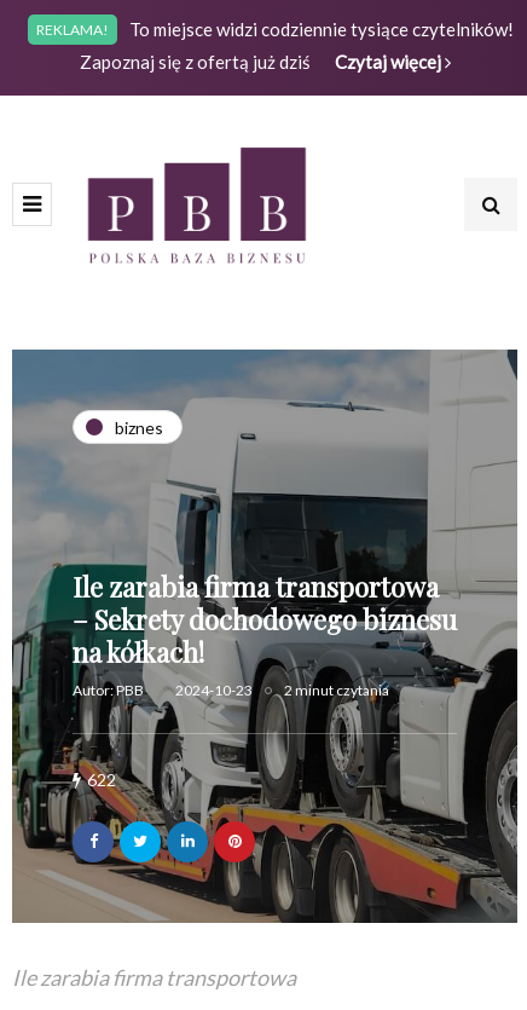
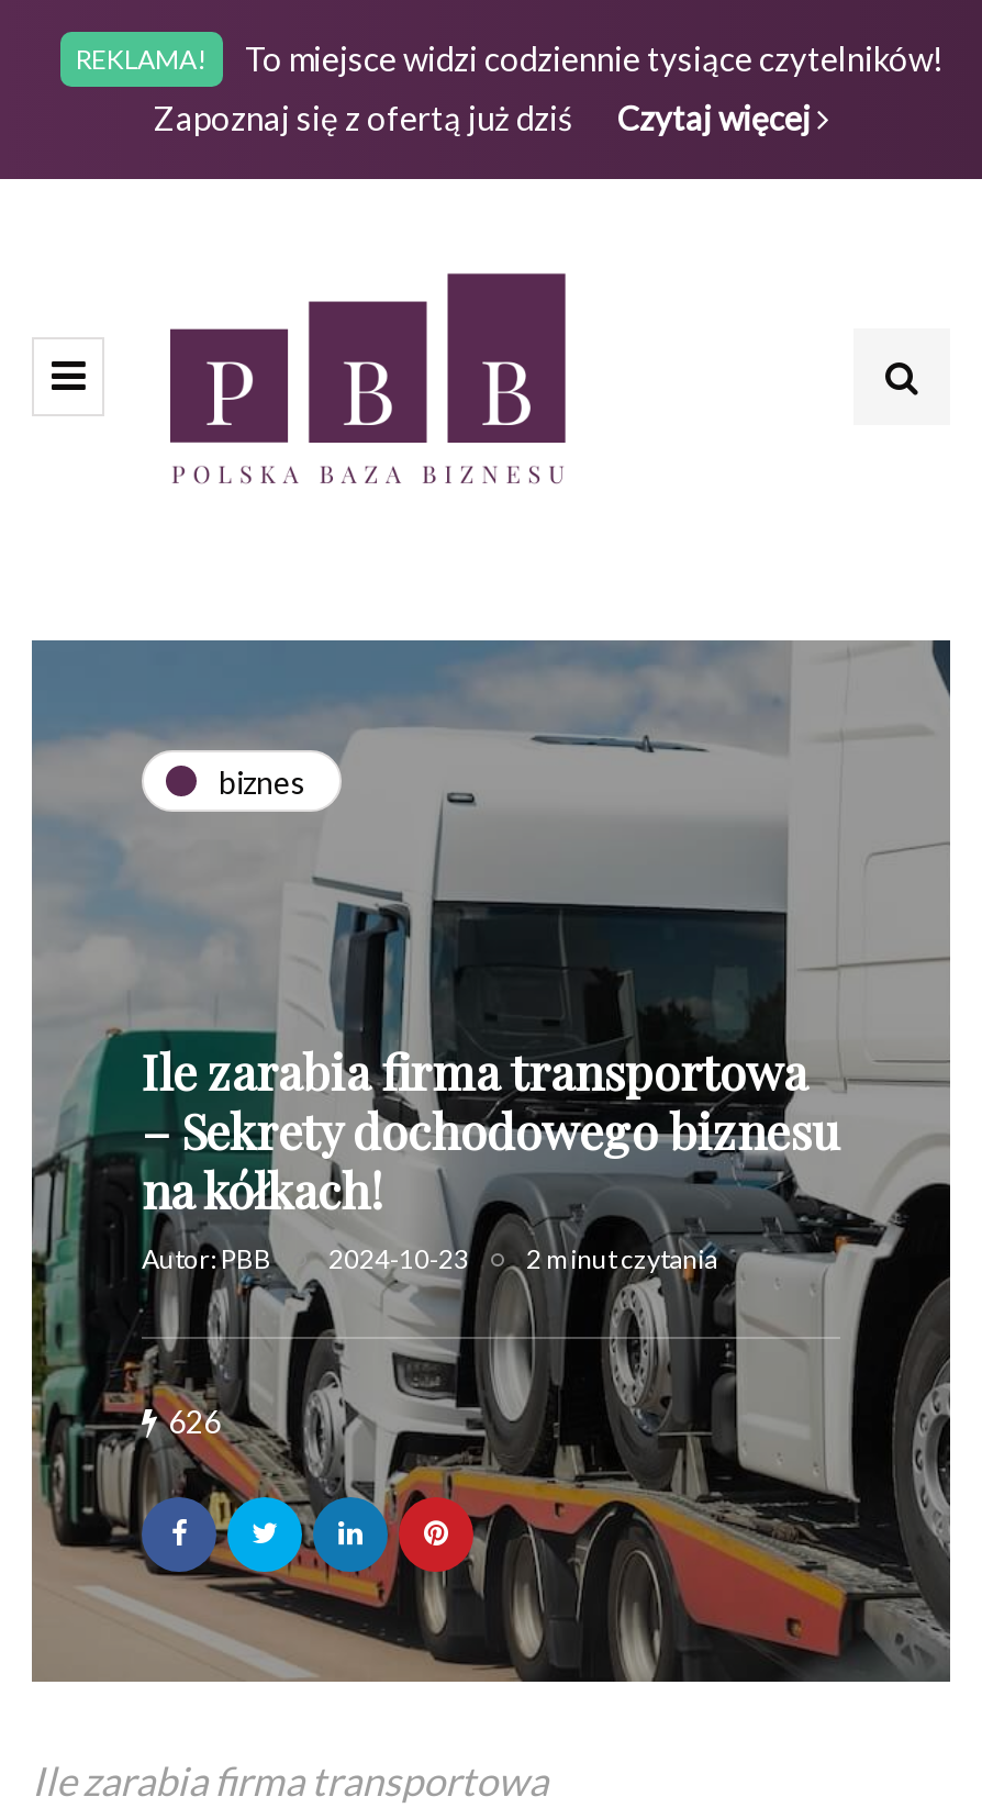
- 622
+ 626
